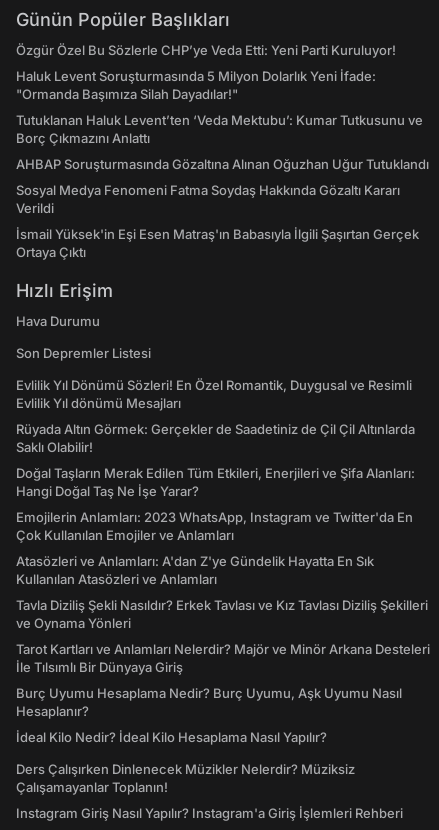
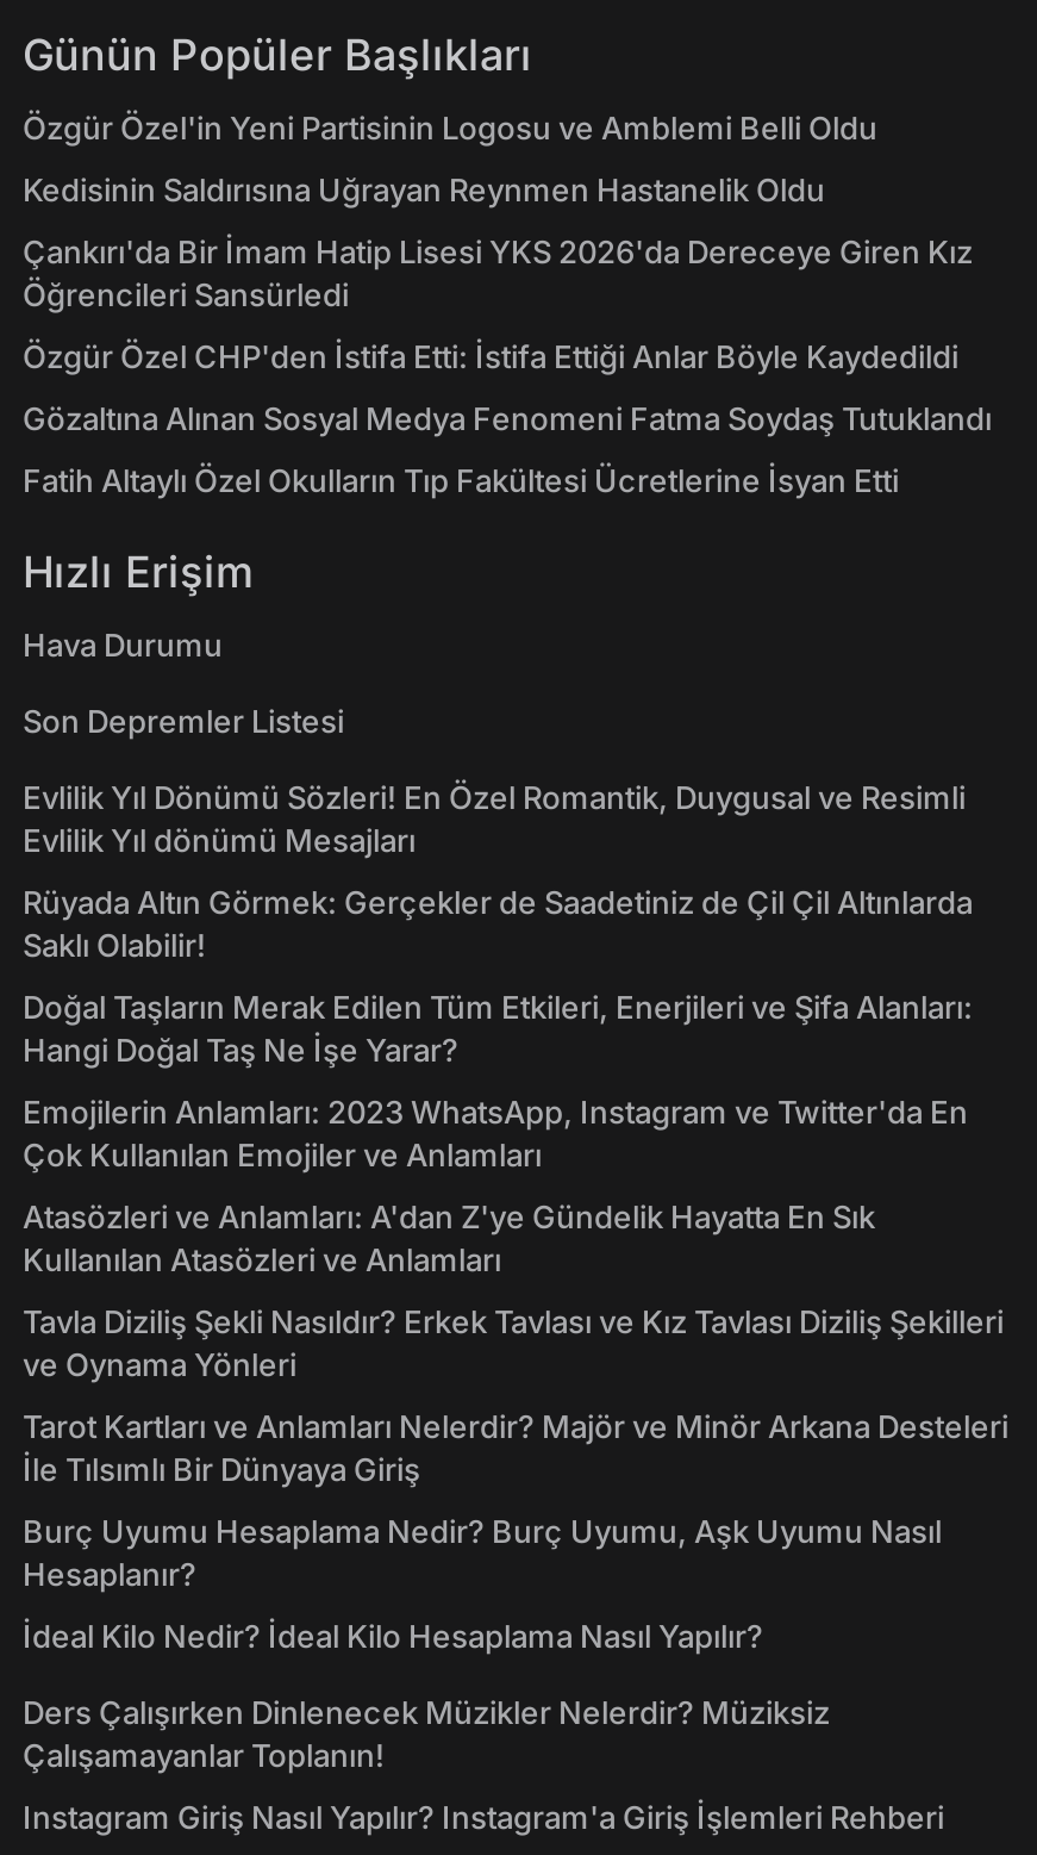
- Özgür Özel Bu Sözlerle CHP’ye Veda Etti: Yeni Parti Kuruluyor!
+ Özgür Özel'in Yeni Partisinin Logosu ve Amblemi Belli Oldu

- Haluk Levent Soruşturmasında 5 Milyon Dolarlık Yeni İfade:
- "Ormanda Başımıza Silah Dayadılar!"
+ Kedisinin Saldırısına Uğrayan Reynmen Hastanelik Oldu

- Tutuklanan Haluk Levent’ten ‘Veda Mektubu’: Kumar Tutkusunu ve
- Borç Çıkmazını Anlattı
+ Çankırı'da Bir İmam Hatip Lisesi YKS 2026'da Dereceye Giren Kız
+ Öğrencileri Sansürledi

- AHBAP Soruşturmasında Gözaltına Alınan Oğuzhan Uğur Tutuklandı
+ Özgür Özel CHP'den İstifa Etti: İstifa Ettiği Anlar Böyle Kaydedildi

- Sosyal Medya Fenomeni Fatma Soydaş Hakkında Gözaltı Kararı
- Verildi
+ Gözaltına Alınan Sosyal Medya Fenomeni Fatma Soydaş Tutuklandı

- İsmail Yüksek'in Eşi Esen Matraş'ın Babasıyla İlgili Şaşırtan Gerçek
- Ortaya Çıktı
+ Fatih Altaylı Özel Okulların Tıp Fakültesi Ücretlerine İsyan Etti
